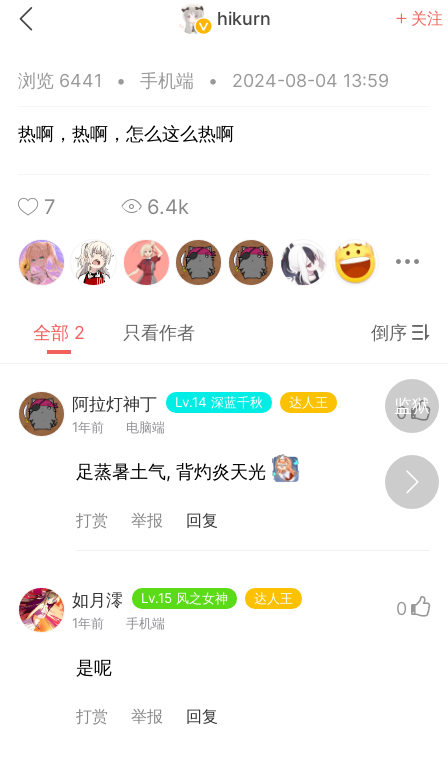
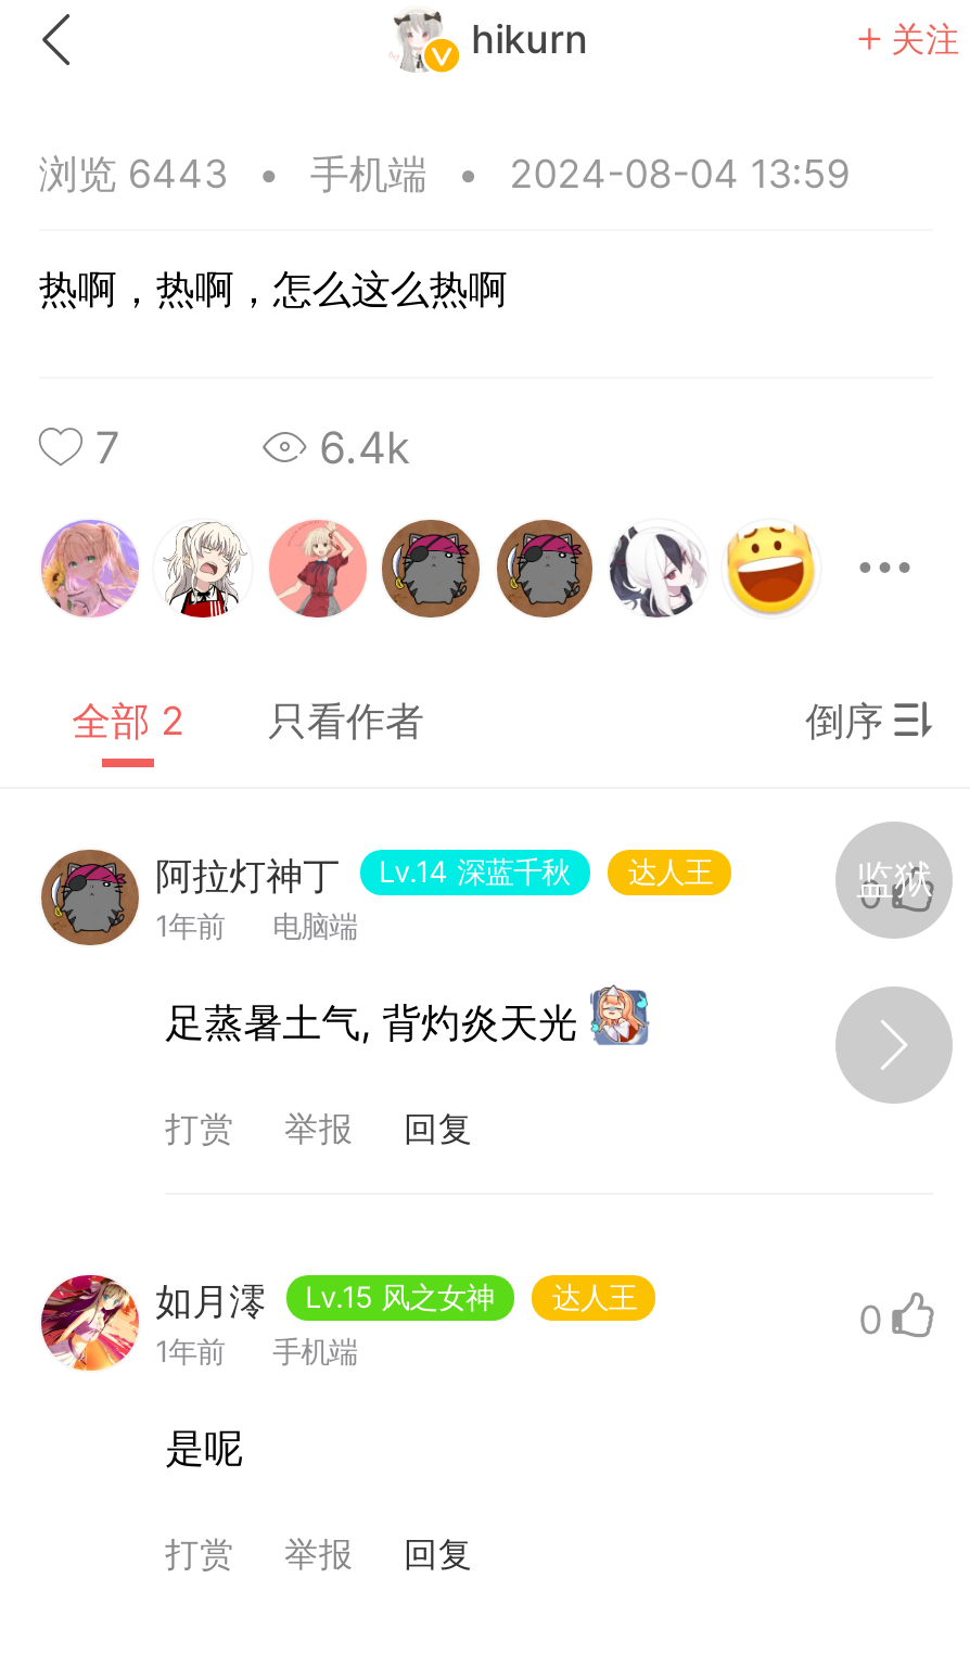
- 浏览 6441
+ 浏览 6443
